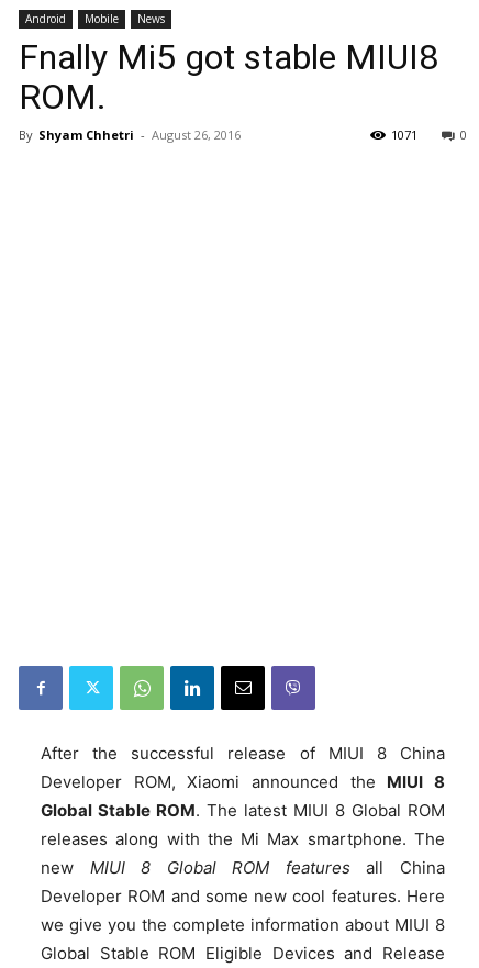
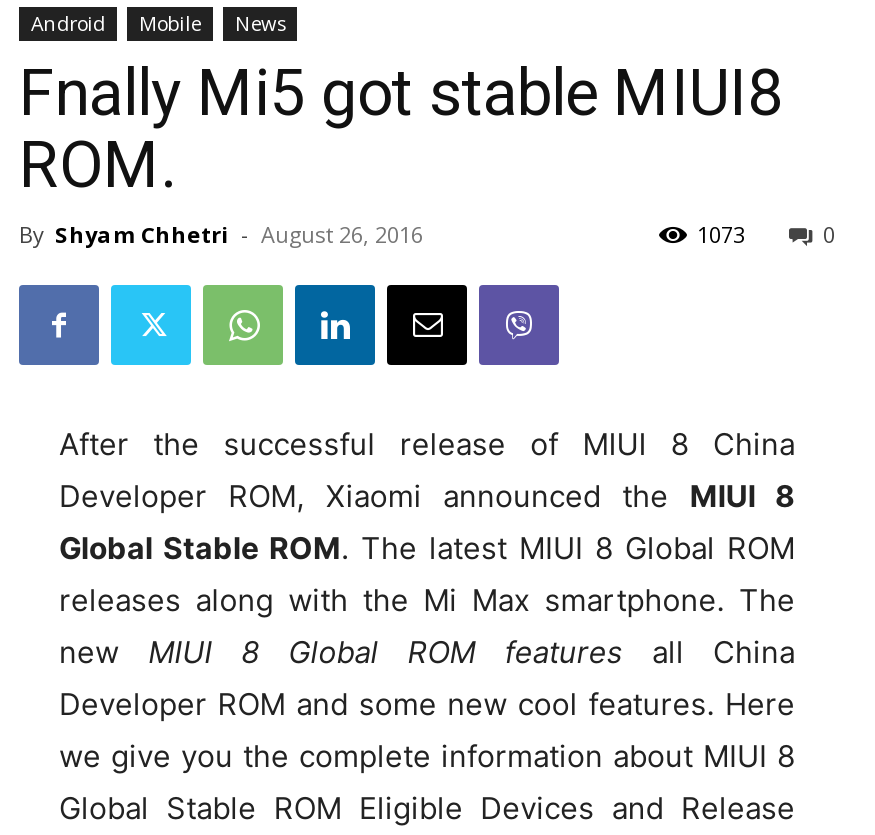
- 1071
+ 1073
